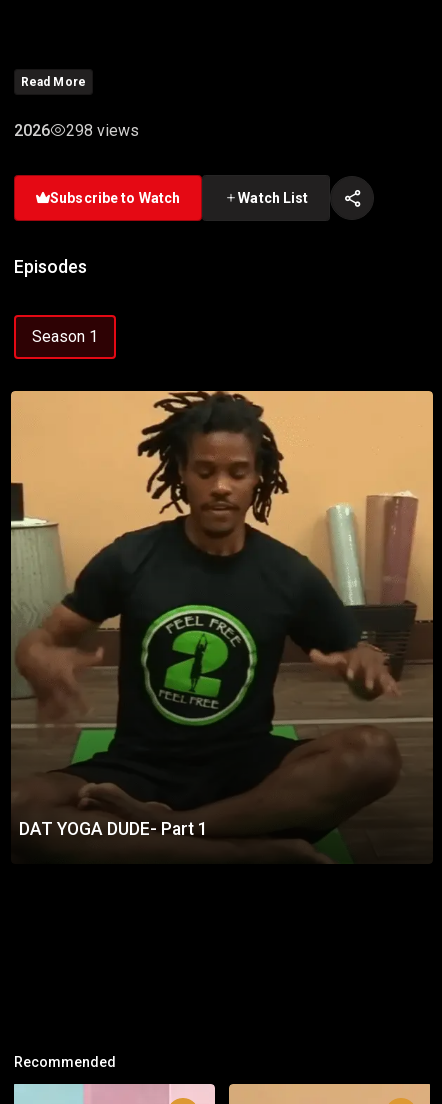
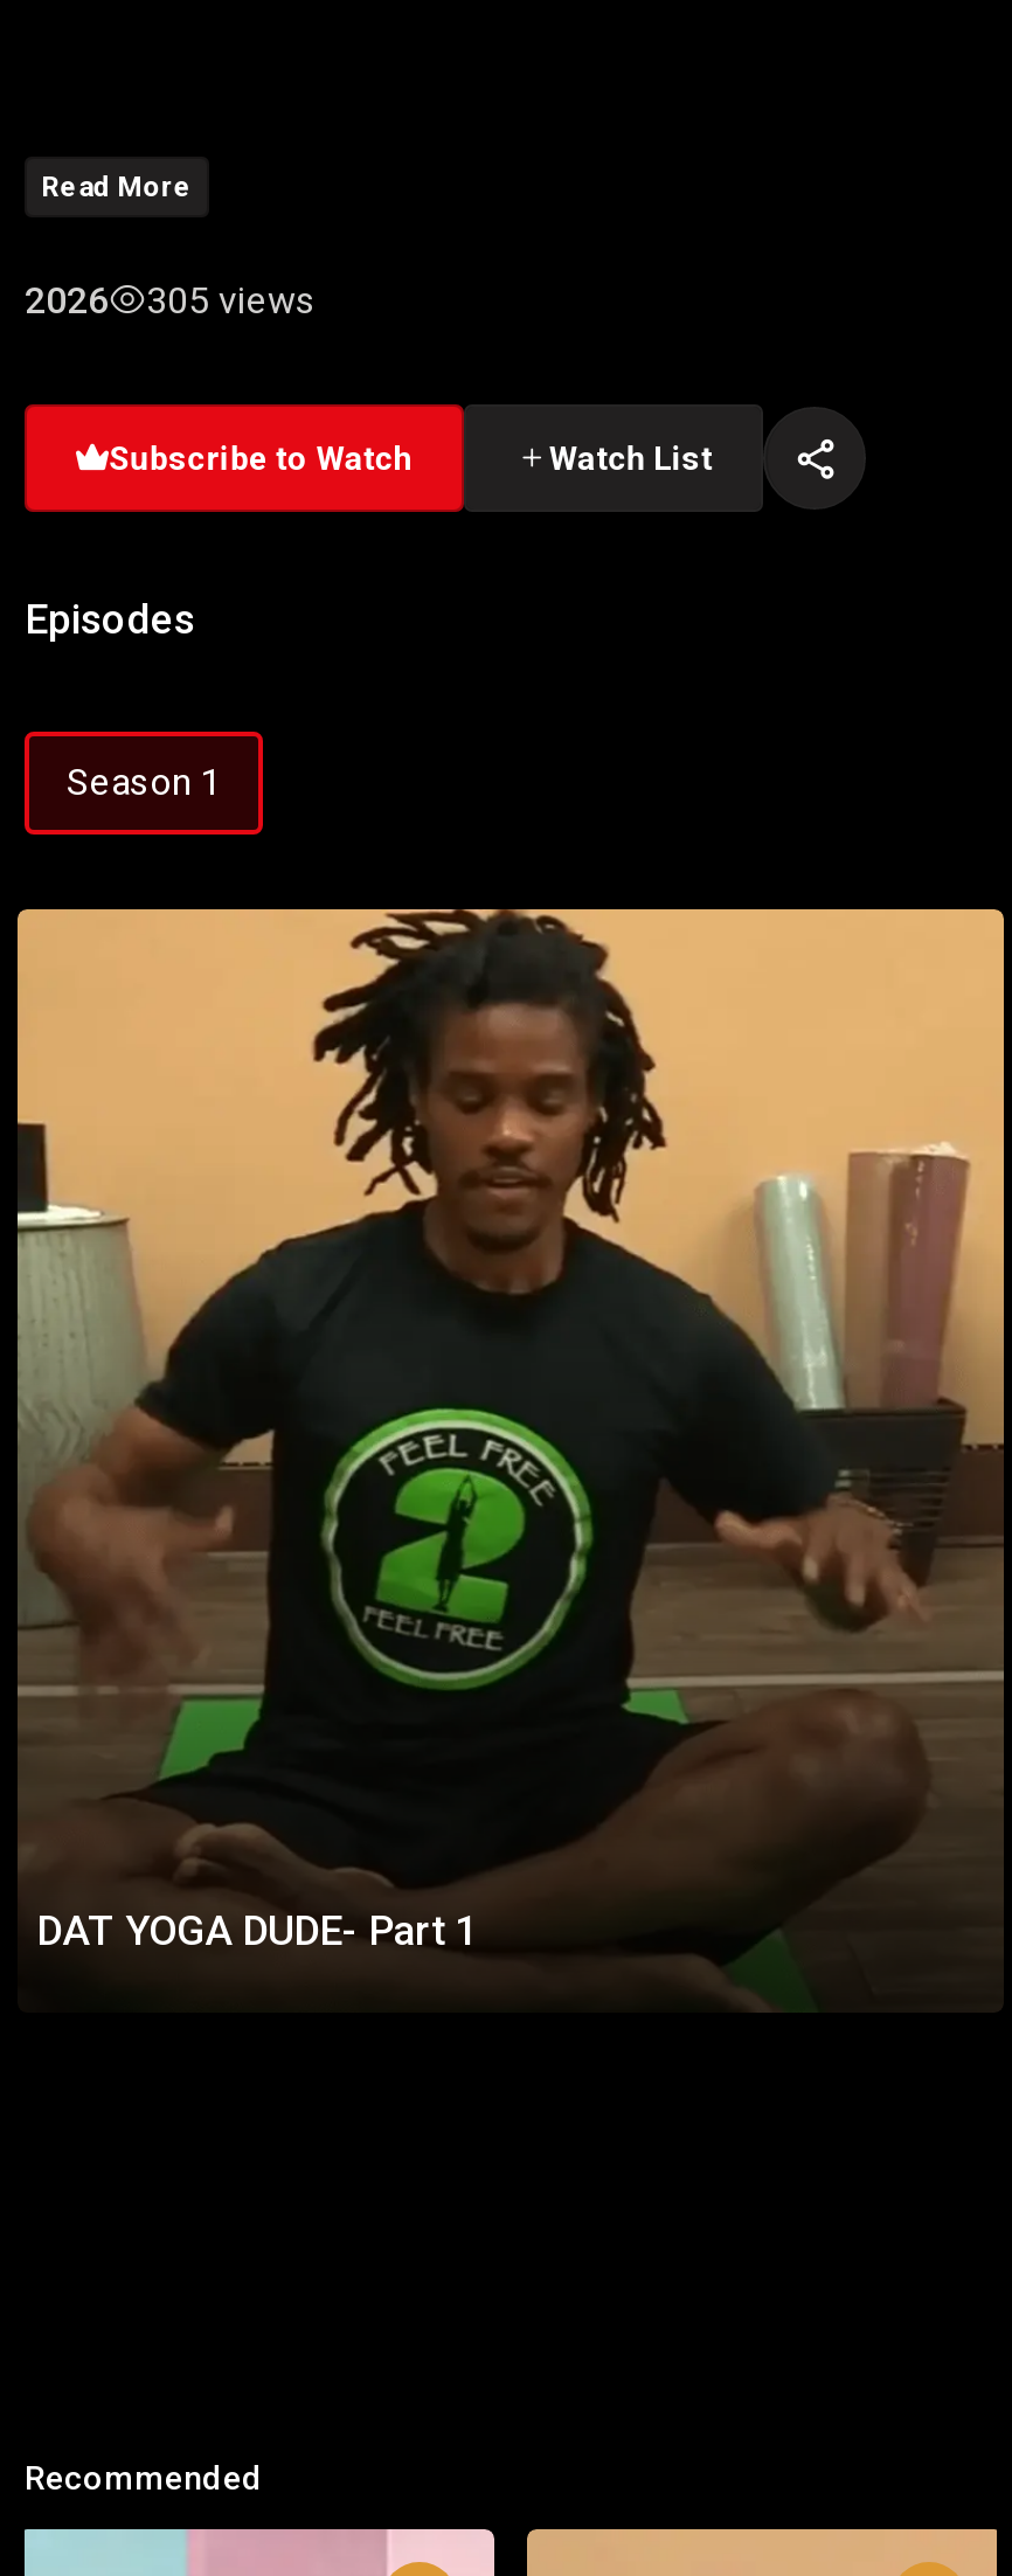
- 2026 298 views
+ 2026 305 views
